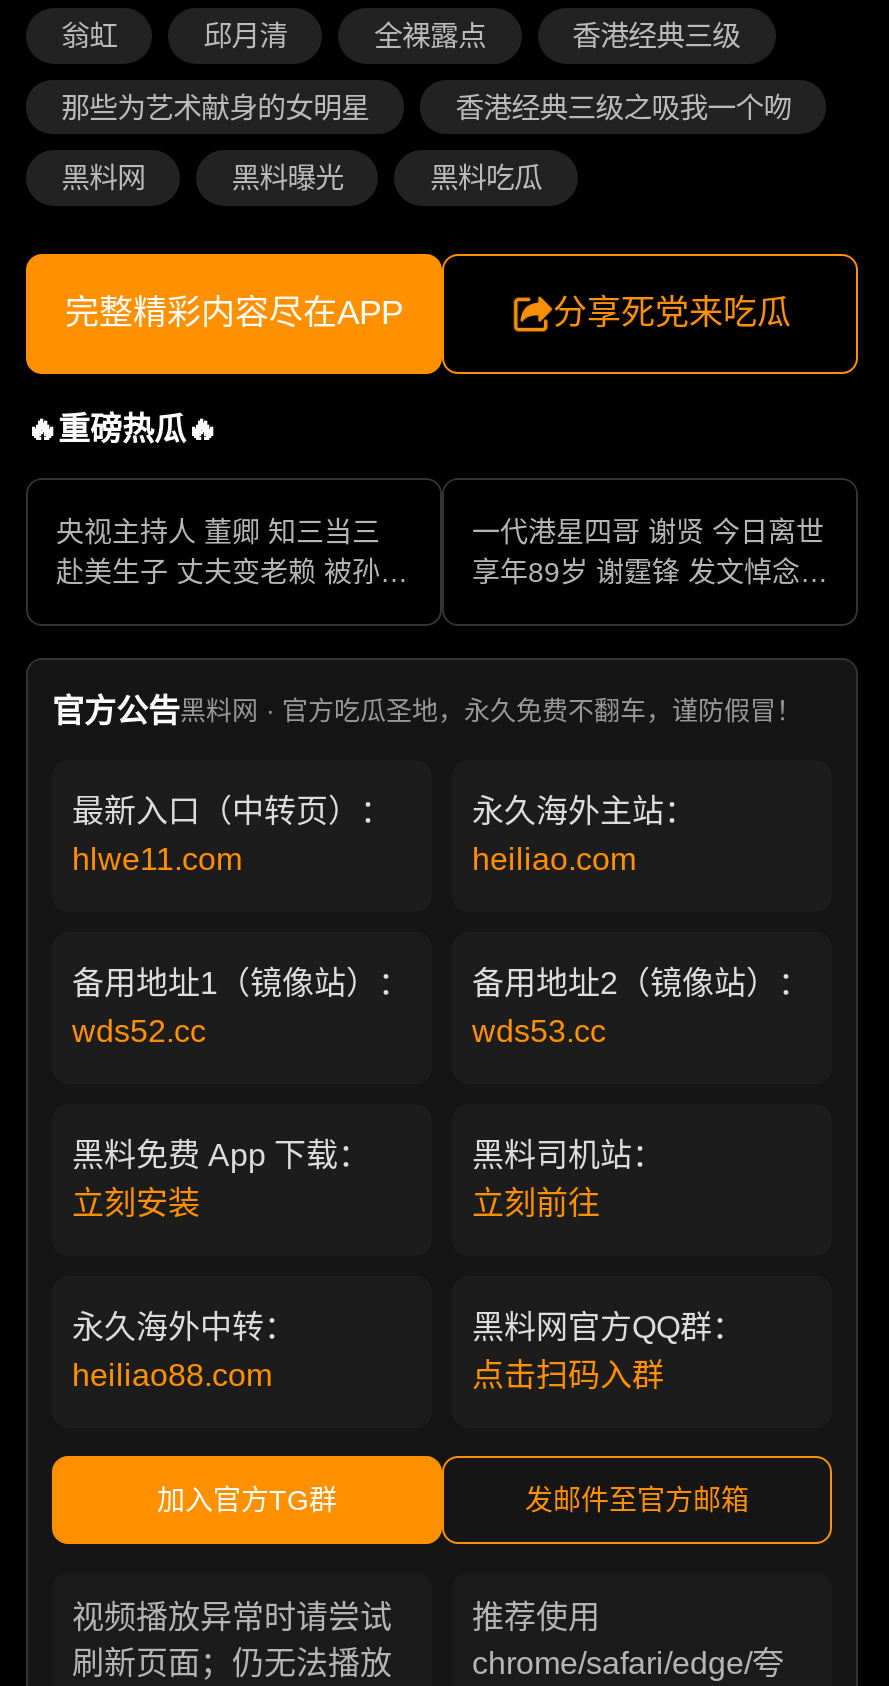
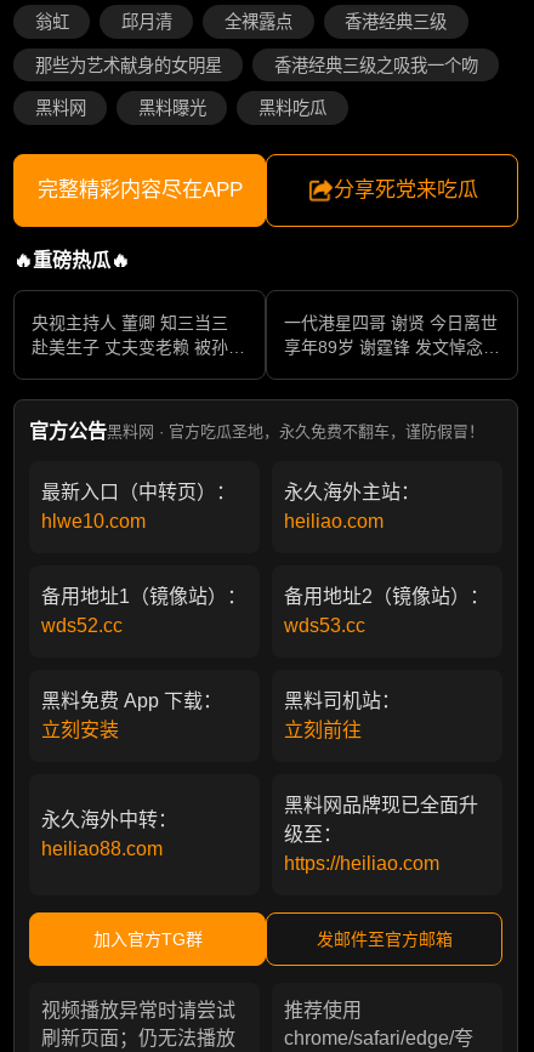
- hlwe11.com
+ hlwe10.com

- 黑料网官方QQ群：
- 点击扫码入群
+ 黑料网品牌现已全面升
+ 级至：
+ https://heiliao.com
